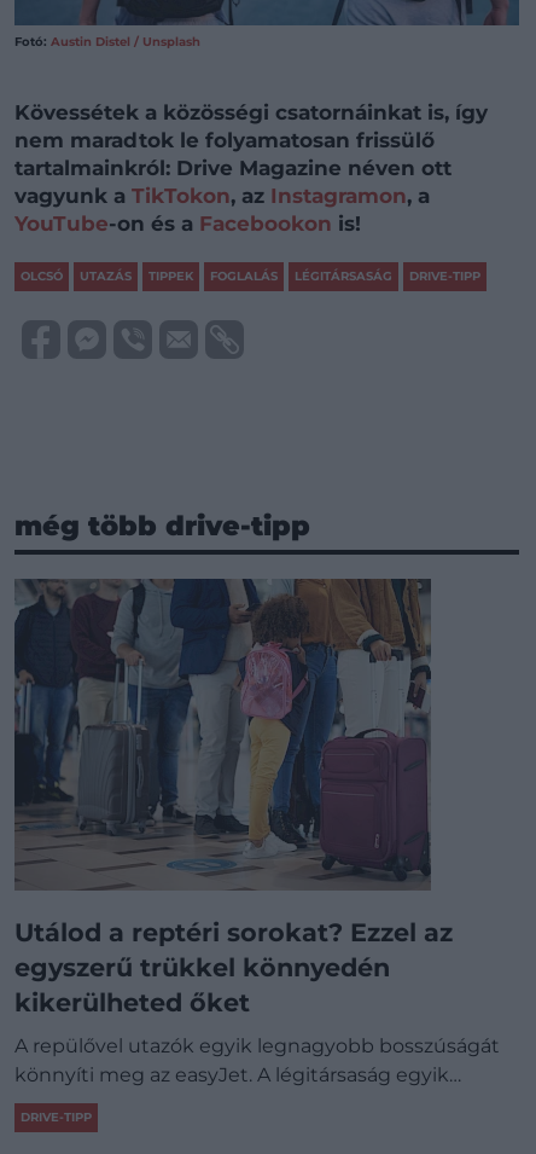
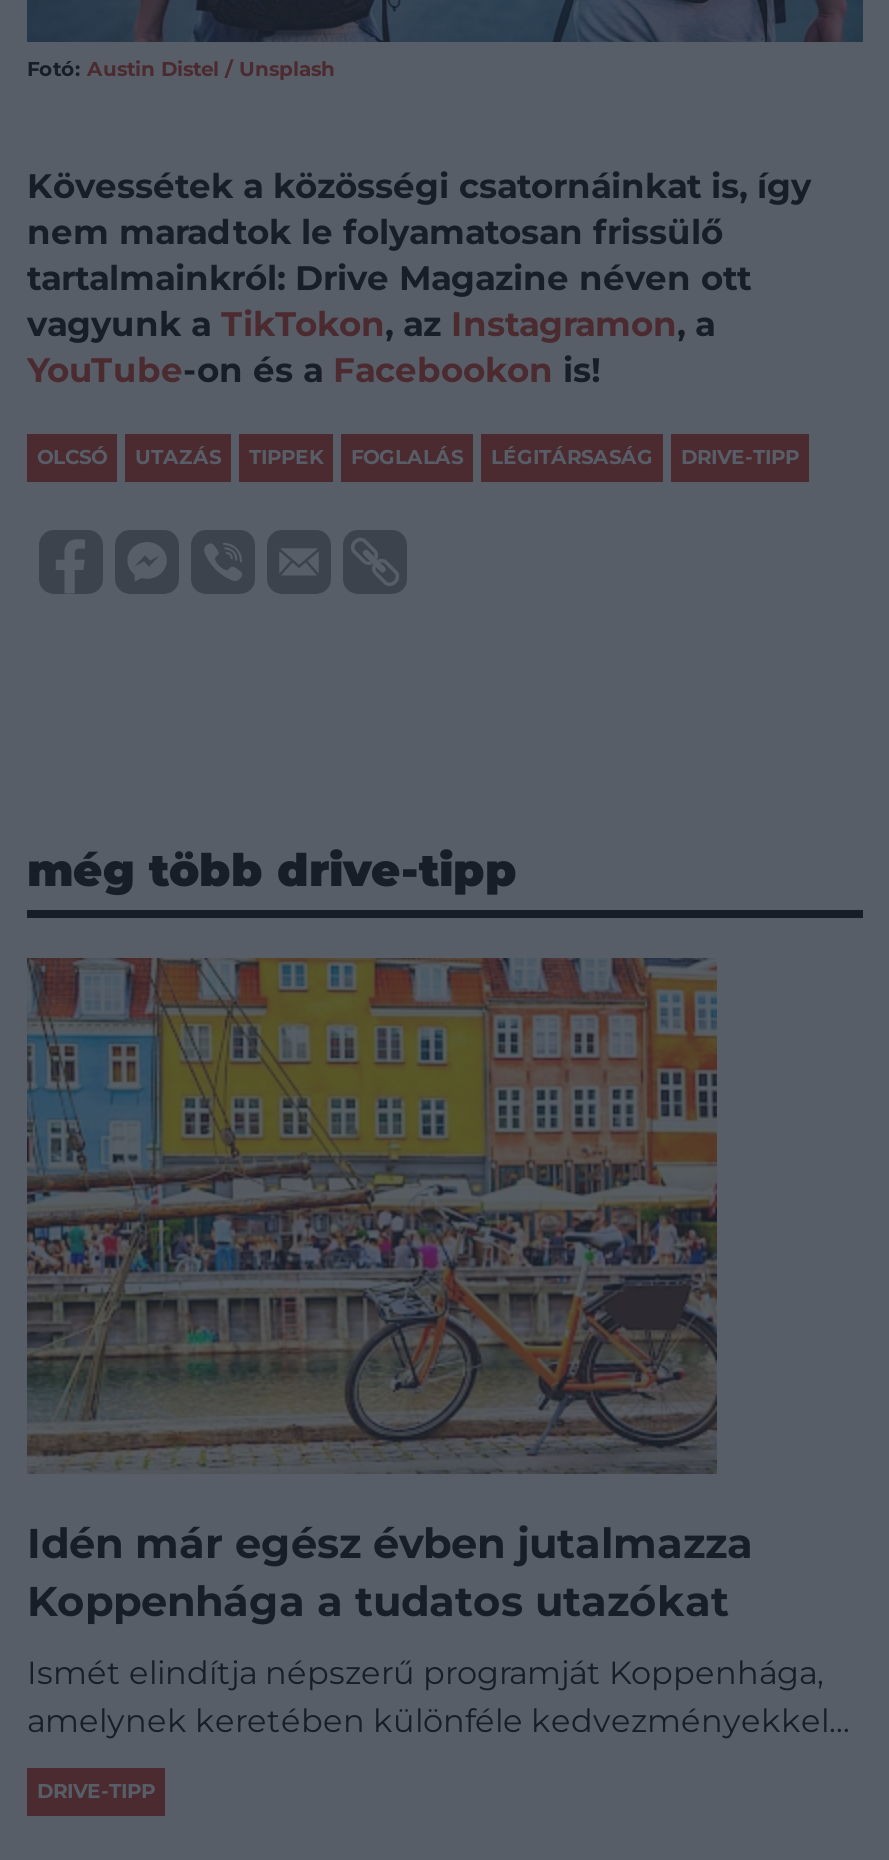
- [image]
- Utálod a reptéri sorokat? Ezzel az
- egyszerű trükkel könnyedén
- kikerülheted őket
+ [image]
+ Idén már egész évben jutalmazza
+ Koppenhága a tudatos utazókat

- A repülővel utazók egyik legnagyobb bosszúságát
- könnyíti meg az easyJet. A légitársaság egyik…
+ Ismét elindítja népszerű programját Koppenhága,
+ amelynek keretében különféle kedvezményekkel…
